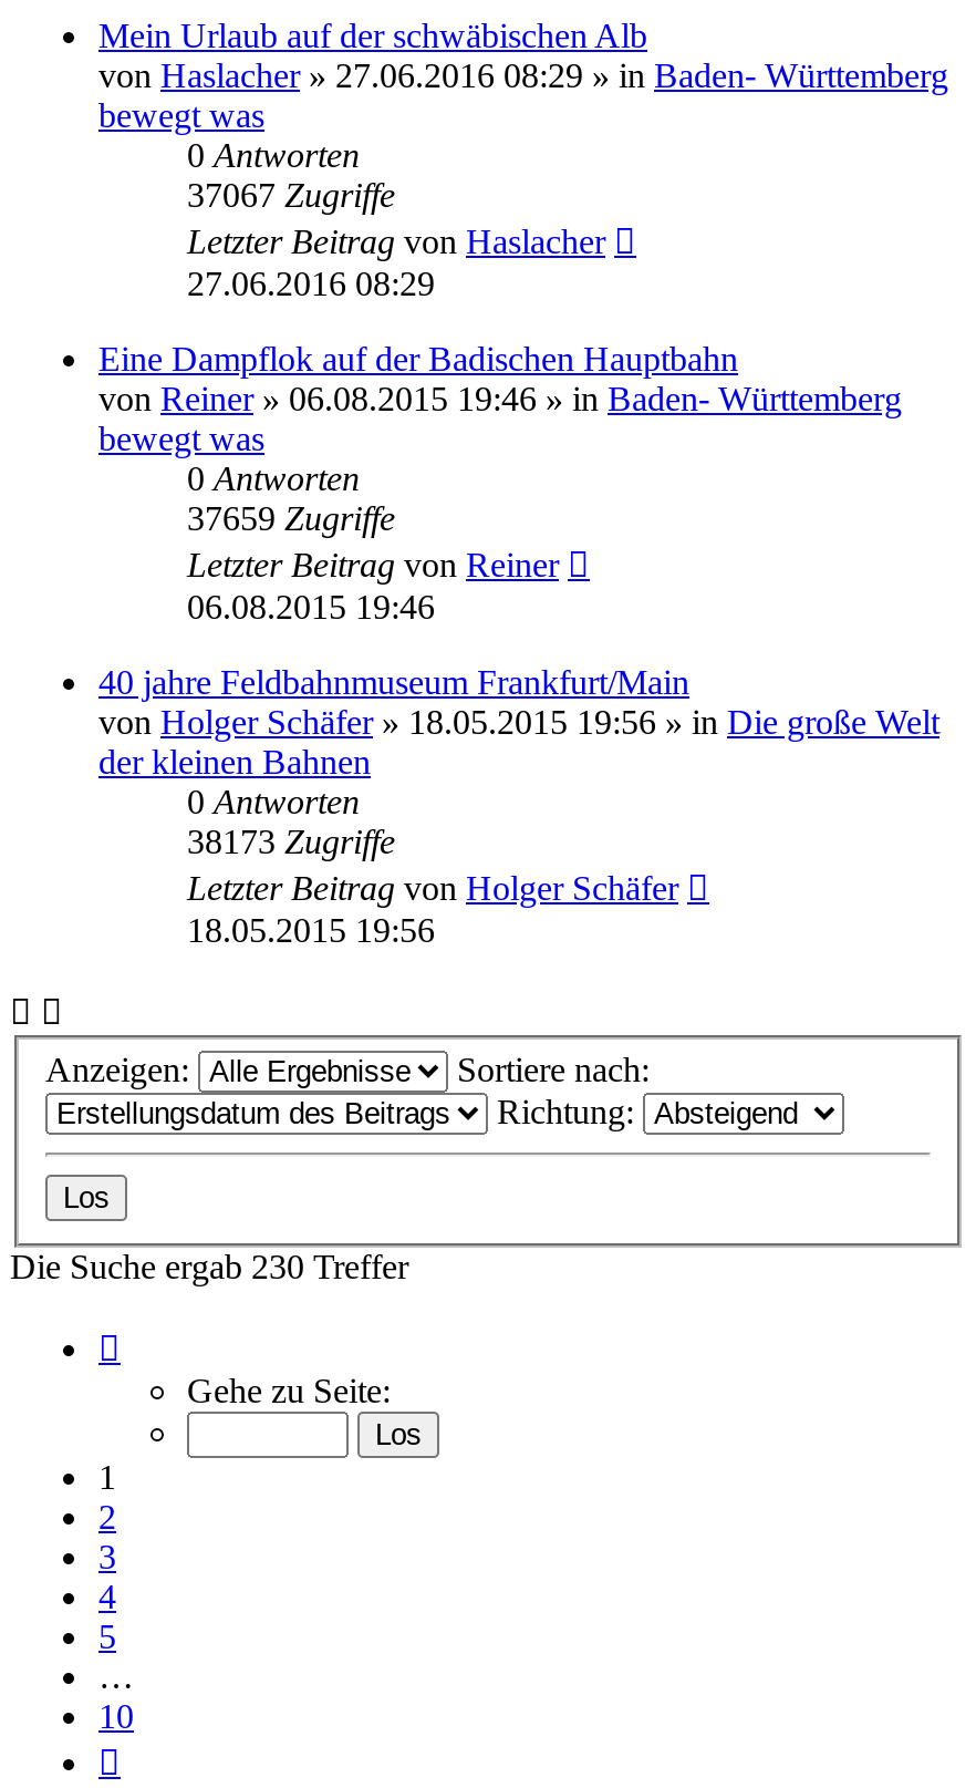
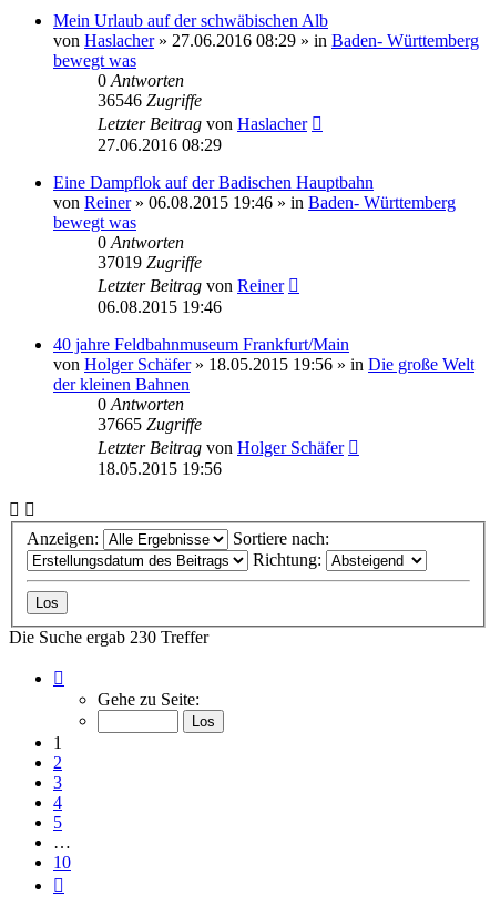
- 37067 Zugriffe
+ 36546 Zugriffe

- 37659 Zugriffe
+ 37019 Zugriffe

- 38173 Zugriffe
+ 37665 Zugriffe
